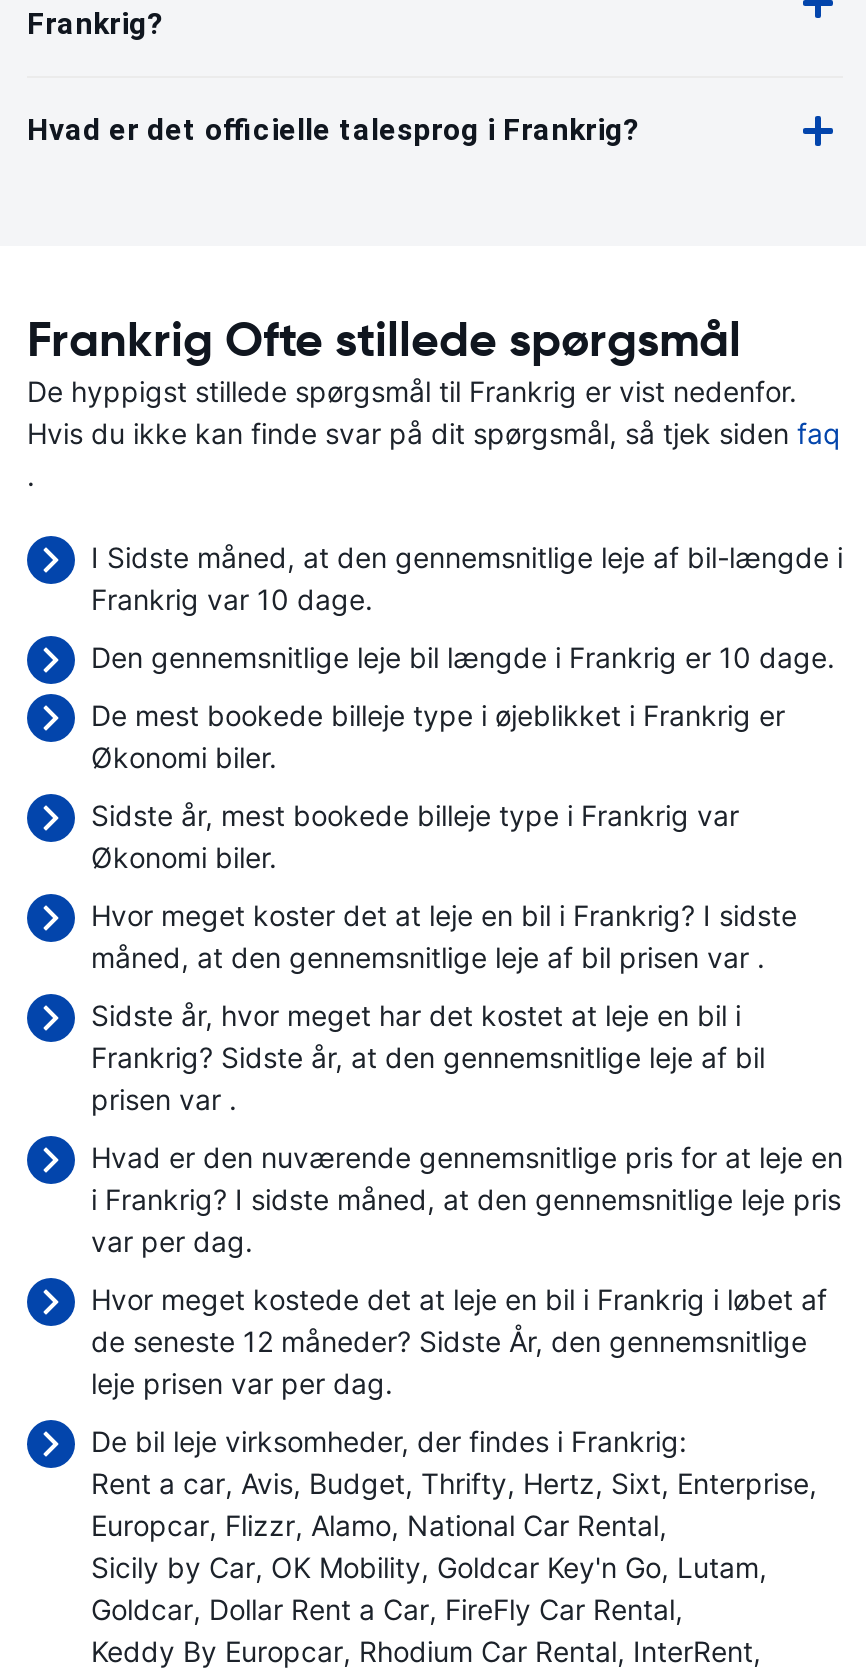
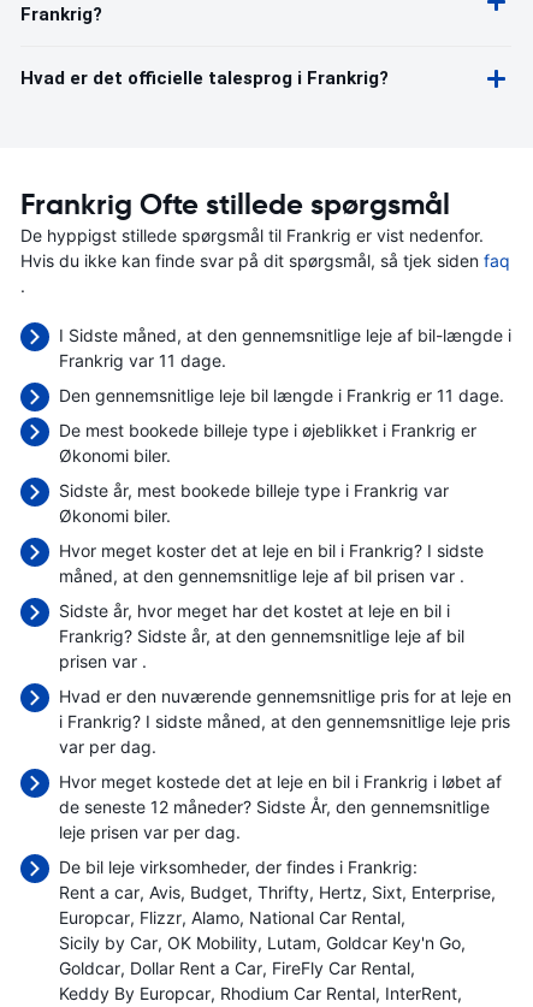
- Frankrig var 10 dage.
+ Frankrig var 11 dage.

- Den gennemsnitlige leje bil længde i Frankrig er 10 dage.
+ Den gennemsnitlige leje bil længde i Frankrig er 11 dage.

- Sicily by Car OK Mobility Goldcar Key'n Go Lutam
+ Sicily by Car OK Mobility Lutam Goldcar Key'n Go
